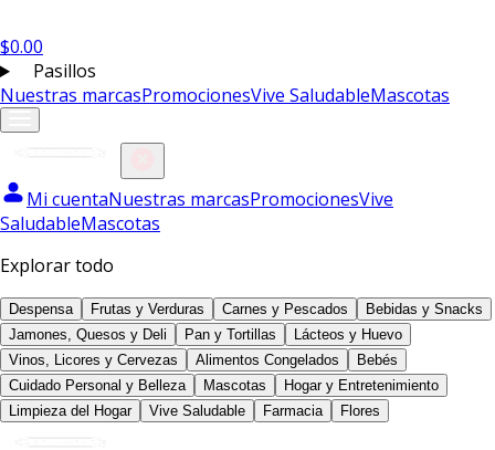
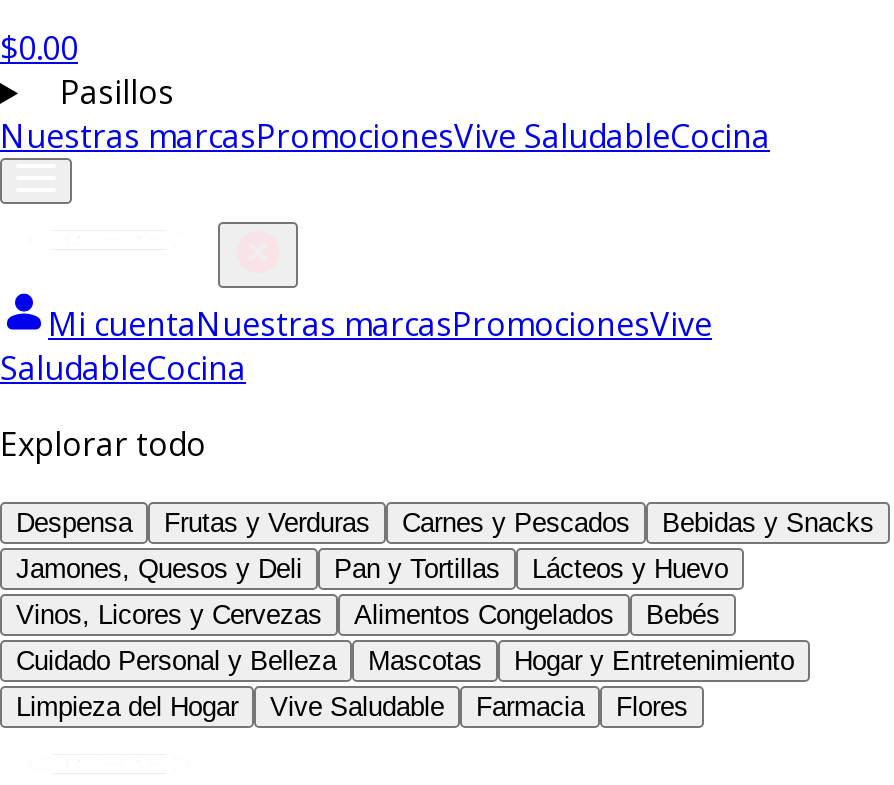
- Nuestras marcasPromocionesVive SaludableMascotas
+ Nuestras marcasPromocionesVive SaludableCocina

- SaludableMascotas
+ SaludableCocina
